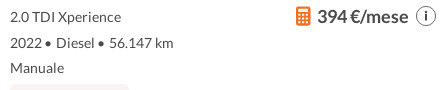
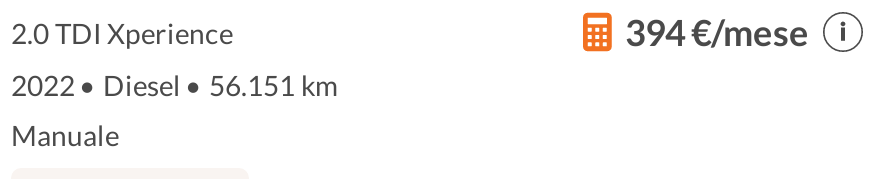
- 2022 • Diesel • 56.147 km
+ 2022 • Diesel • 56.151 km
